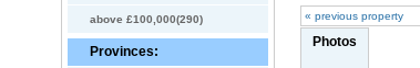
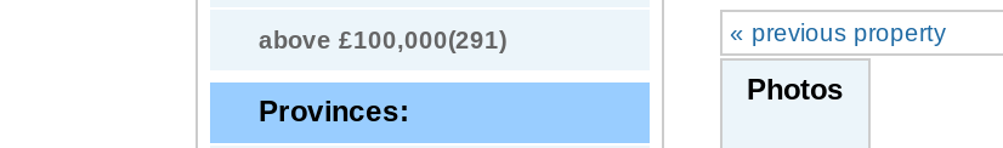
- above £100,000(290)
+ above £100,000(291)
